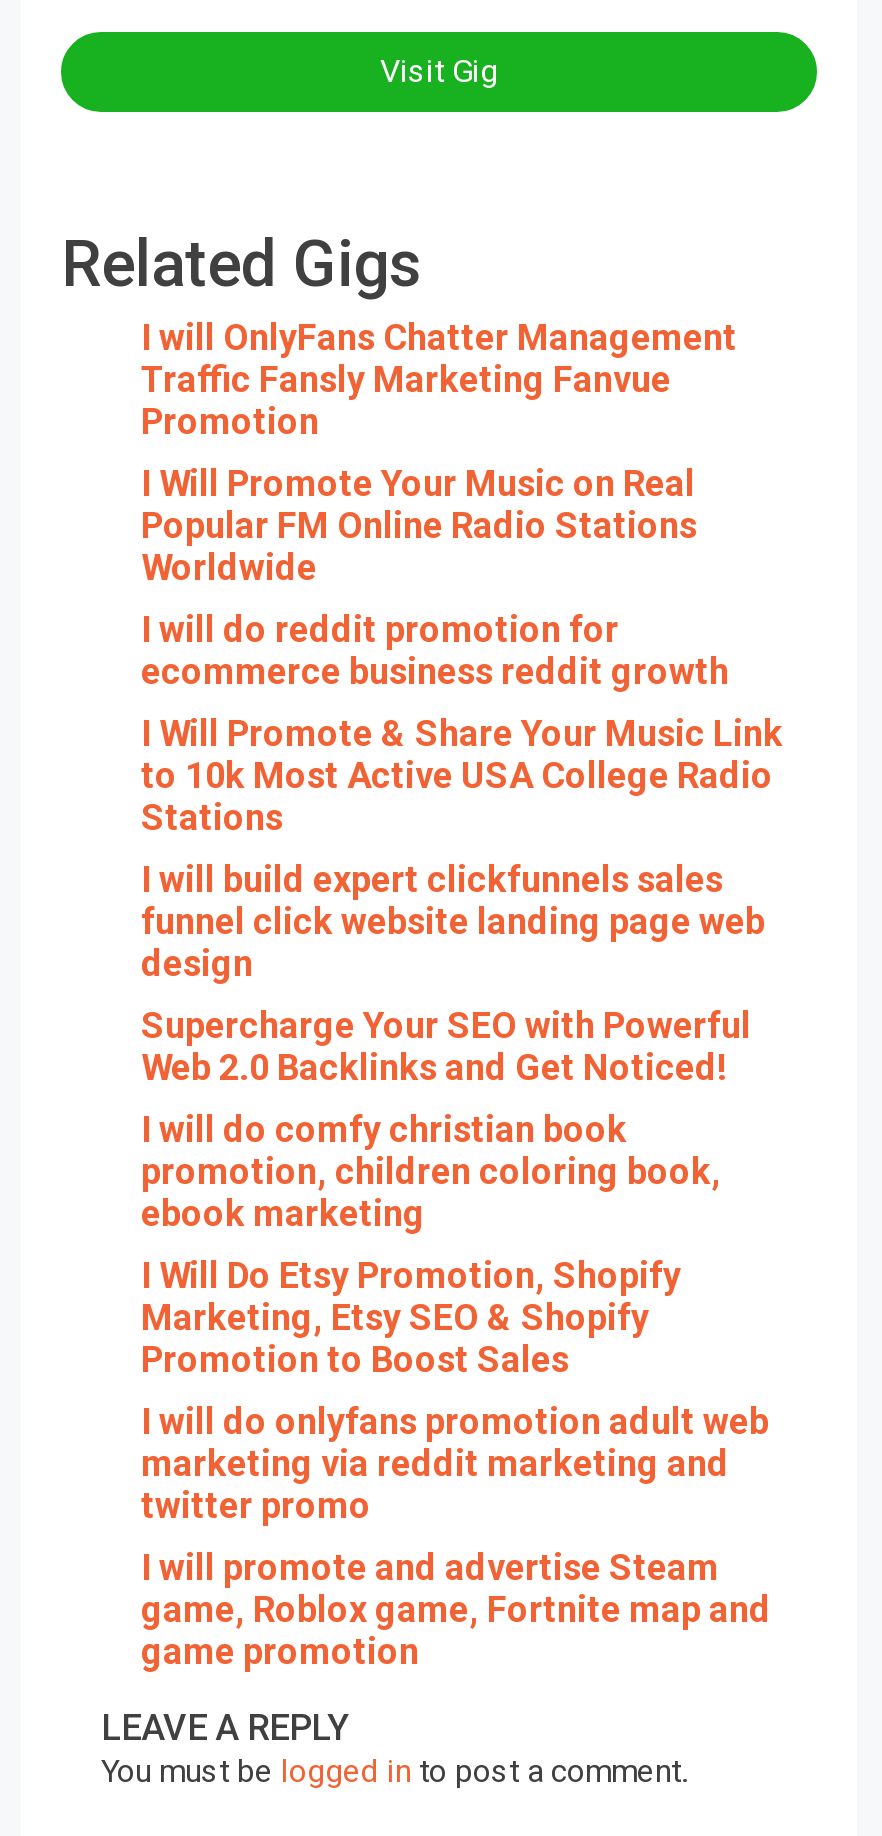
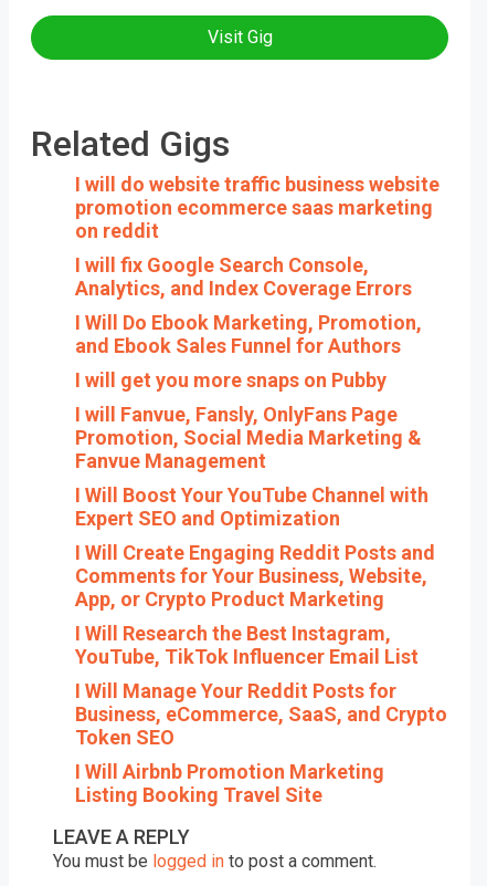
- I will OnlyFans Chatter Management
- Traffic Fansly Marketing Fanvue
- Promotion
+ I will do website traffic business website
+ promotion ecommerce saas marketing
+ on reddit

- I Will Promote Your Music on Real
- Popular FM Online Radio Stations
- Worldwide
+ I will fix Google Search Console,
+ Analytics, and Index Coverage Errors

- I will do reddit promotion for
- ecommerce business reddit growth
+ I Will Do Ebook Marketing, Promotion,
+ and Ebook Sales Funnel for Authors

- I Will Promote & Share Your Music Link
- to 10k Most Active USA College Radio
- Stations
+ I will get you more snaps on Pubby

- I will build expert clickfunnels sales
- funnel click website landing page web
- design
+ I will Fanvue, Fansly, OnlyFans Page
+ Promotion, Social Media Marketing &
+ Fanvue Management

- Supercharge Your SEO with Powerful
- Web 2.0 Backlinks and Get Noticed!
+ I Will Boost Your YouTube Channel with
+ Expert SEO and Optimization

- I will do comfy christian book
- promotion, children coloring book,
- ebook marketing
+ I Will Create Engaging Reddit Posts and
+ Comments for Your Business, Website,
+ App, or Crypto Product Marketing

- I Will Do Etsy Promotion, Shopify
- Marketing, Etsy SEO & Shopify
- Promotion to Boost Sales
+ I Will Research the Best Instagram,
+ YouTube, TikTok Influencer Email List

- I will do onlyfans promotion adult web
- marketing via reddit marketing and
- twitter promo
+ I Will Manage Your Reddit Posts for
+ Business, eCommerce, SaaS, and Crypto
+ Token SEO

- I will promote and advertise Steam
- game, Roblox game, Fortnite map and
- game promotion
+ I Will Airbnb Promotion Marketing
+ Listing Booking Travel Site
